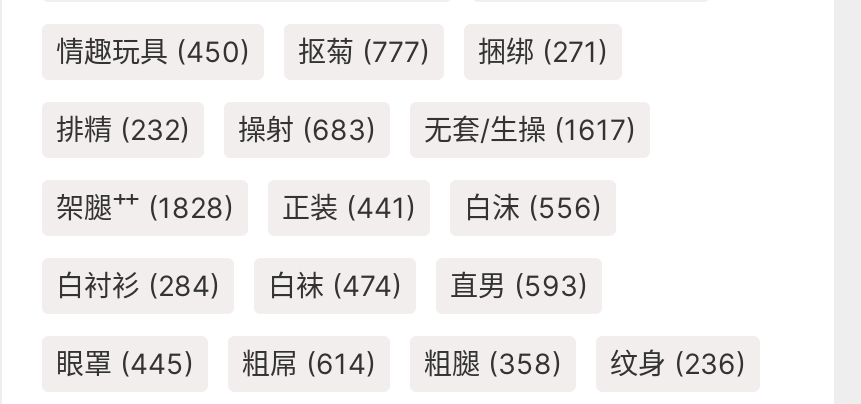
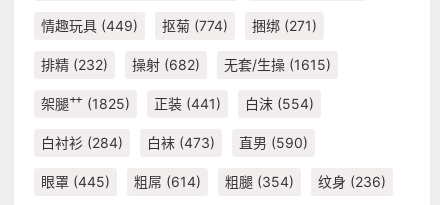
- 情趣玩具(450)
+ 情趣玩具(449)

- 抠菊(777)
+ 抠菊(774)

- 操射(683)
+ 操射(682)

- 无套/生操(1617)
+ 无套/生操(1615)

- 架腿艹(1828)
+ 架腿艹(1825)

- 白沫(556)
+ 白沫(554)

- 白袜(474)
+ 白袜(473)

- 直男(593)
+ 直男(590)

- 眼罩(445) 粗屌(614) 粗腿(358) 纹身(236)
+ 眼罩(445) 粗屌(614) 粗腿(354) 纹身(236)
